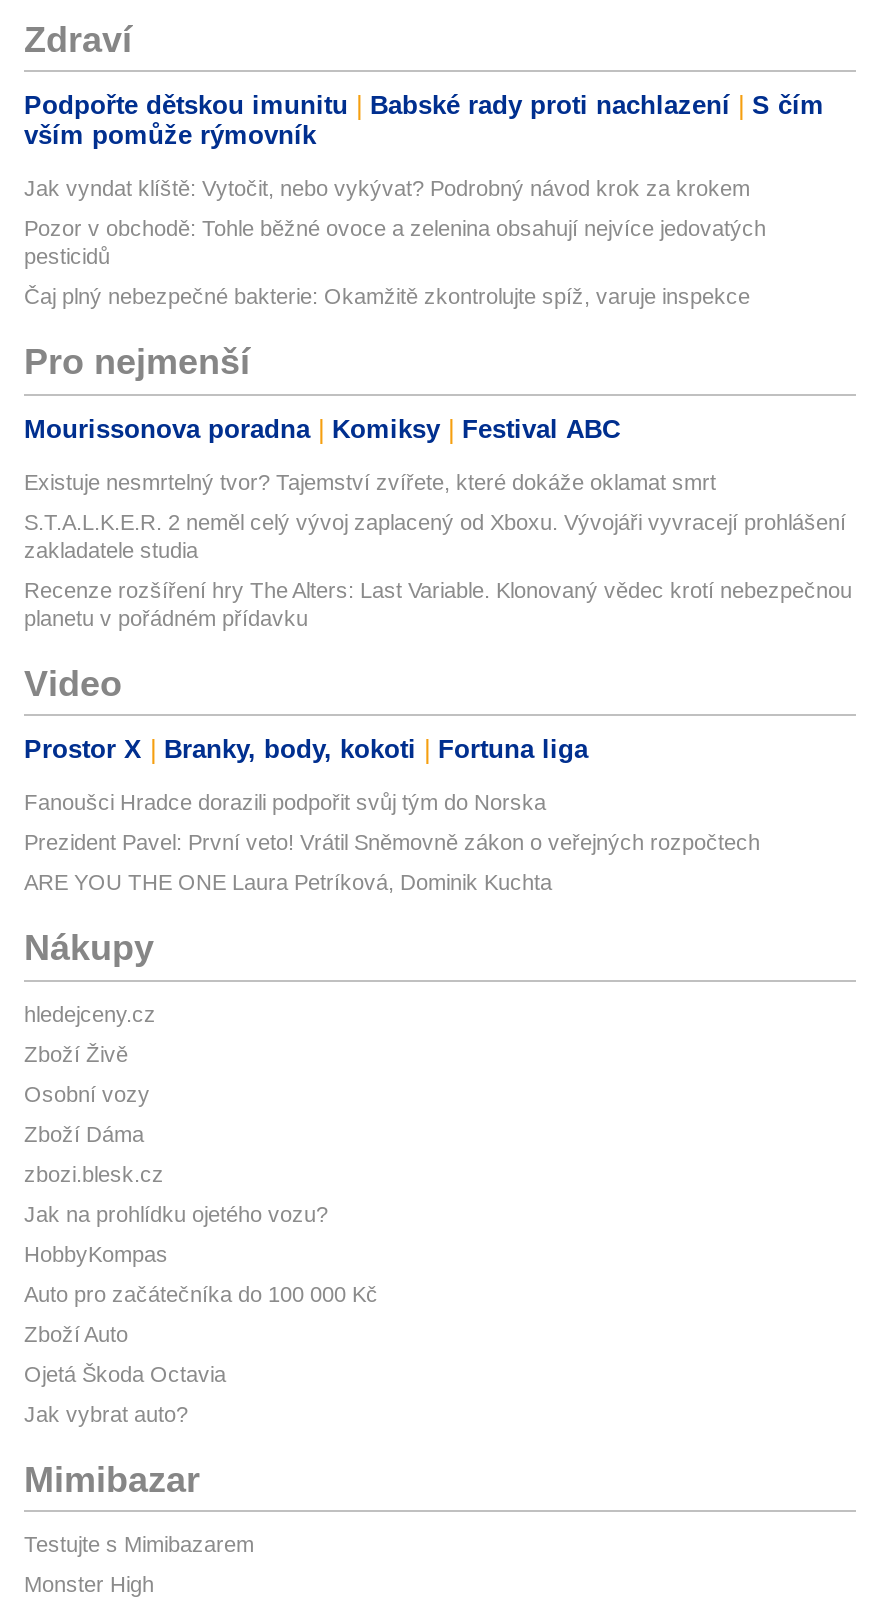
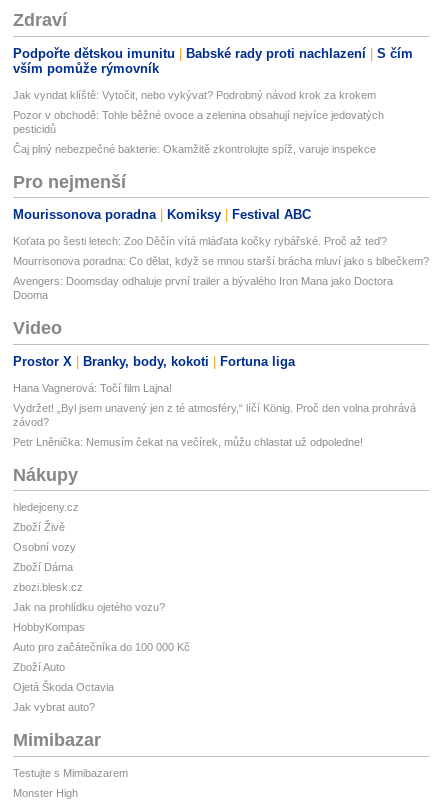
- Existuje nesmrtelný tvor? Tajemství zvířete, které dokáže oklamat smrt
+ Koťata po šesti letech: Zoo Děčín vítá mláďata kočky rybářské. Proč až teď?

- S.T.A.L.K.E.R. 2 neměl celý vývoj zaplacený od Xboxu. Vývojáři vyvracejí prohlášení
- zakladatele studia
+ Mourrisonova poradna: Co dělat, když se mnou starší brácha mluví jako s blbečkem?

- Recenze rozšíření hry The Alters: Last Variable. Klonovaný vědec krotí nebezpečnou
- planetu v pořádném přídavku
+ Avengers: Doomsday odhaluje první trailer a bývalého Iron Mana jako Doctora
+ Dooma

- Fanoušci Hradce dorazili podpořit svůj tým do Norska
+ Hana Vagnerová: Točí film Lajna!

- Prezident Pavel: První veto! Vrátil Sněmovně zákon o veřejných rozpočtech
+ Vydržet! „Byl jsem unavený jen z té atmosféry,“ líčí König. Proč den volna prohrává
+ závod?

- ARE YOU THE ONE Laura Petríková, Dominik Kuchta
+ Petr Lněnička: Nemusím čekat na večírek, můžu chlastat už odpoledne!
